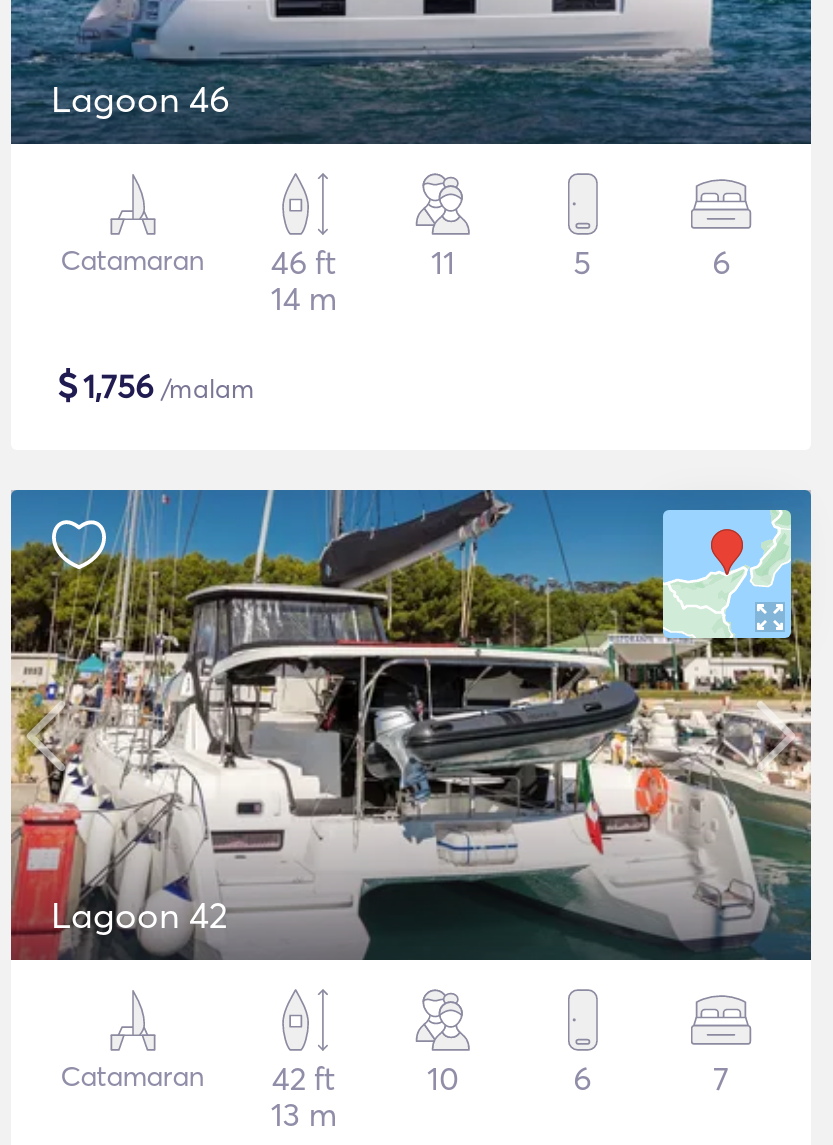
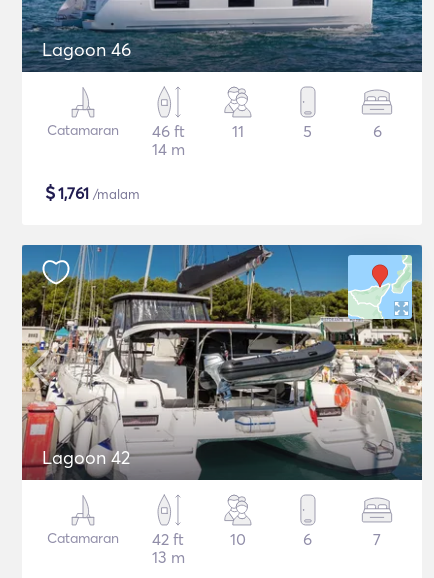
- $1,756 /malam
+ $1,761 /malam
